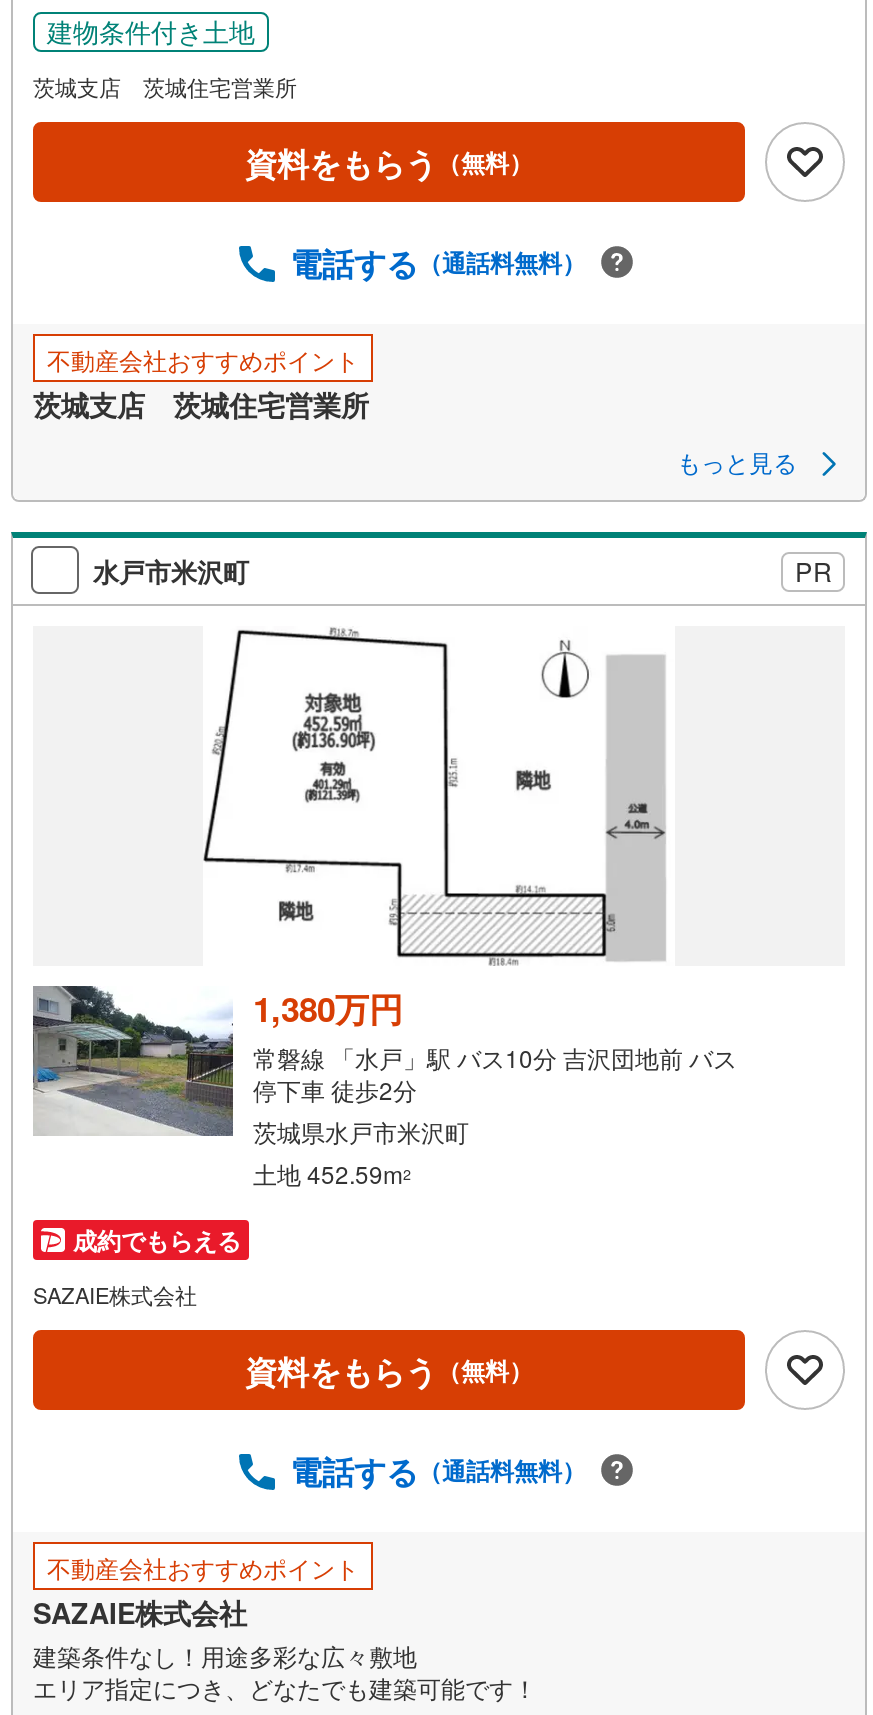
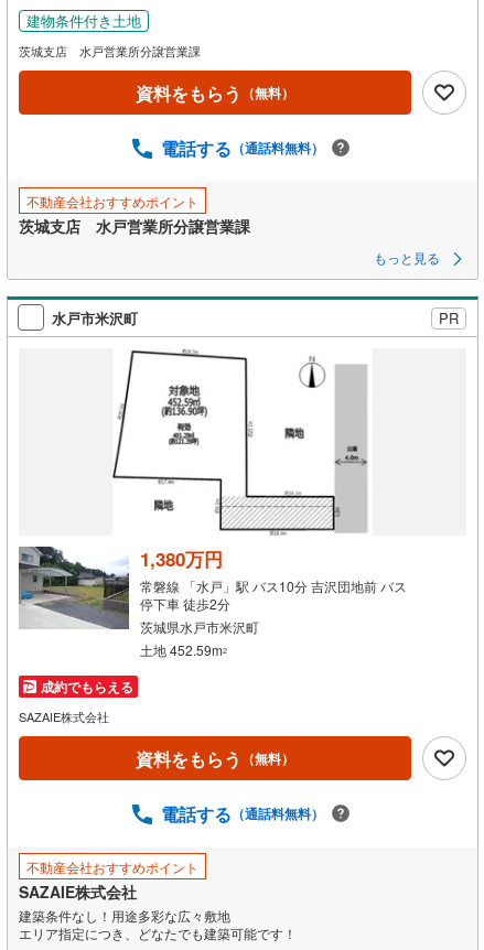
- 茨城支店 茨城住宅営業所
+ 茨城支店 水戸営業所分譲営業課

- 茨城支店 茨城住宅営業所
+ 茨城支店 水戸営業所分譲営業課
